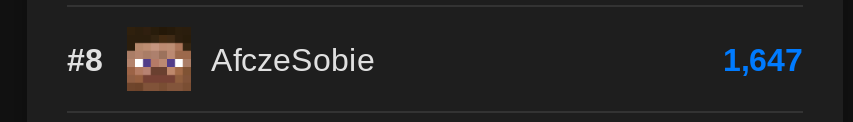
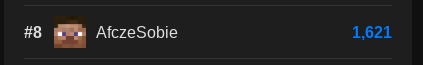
- 1,647
+ 1,621
